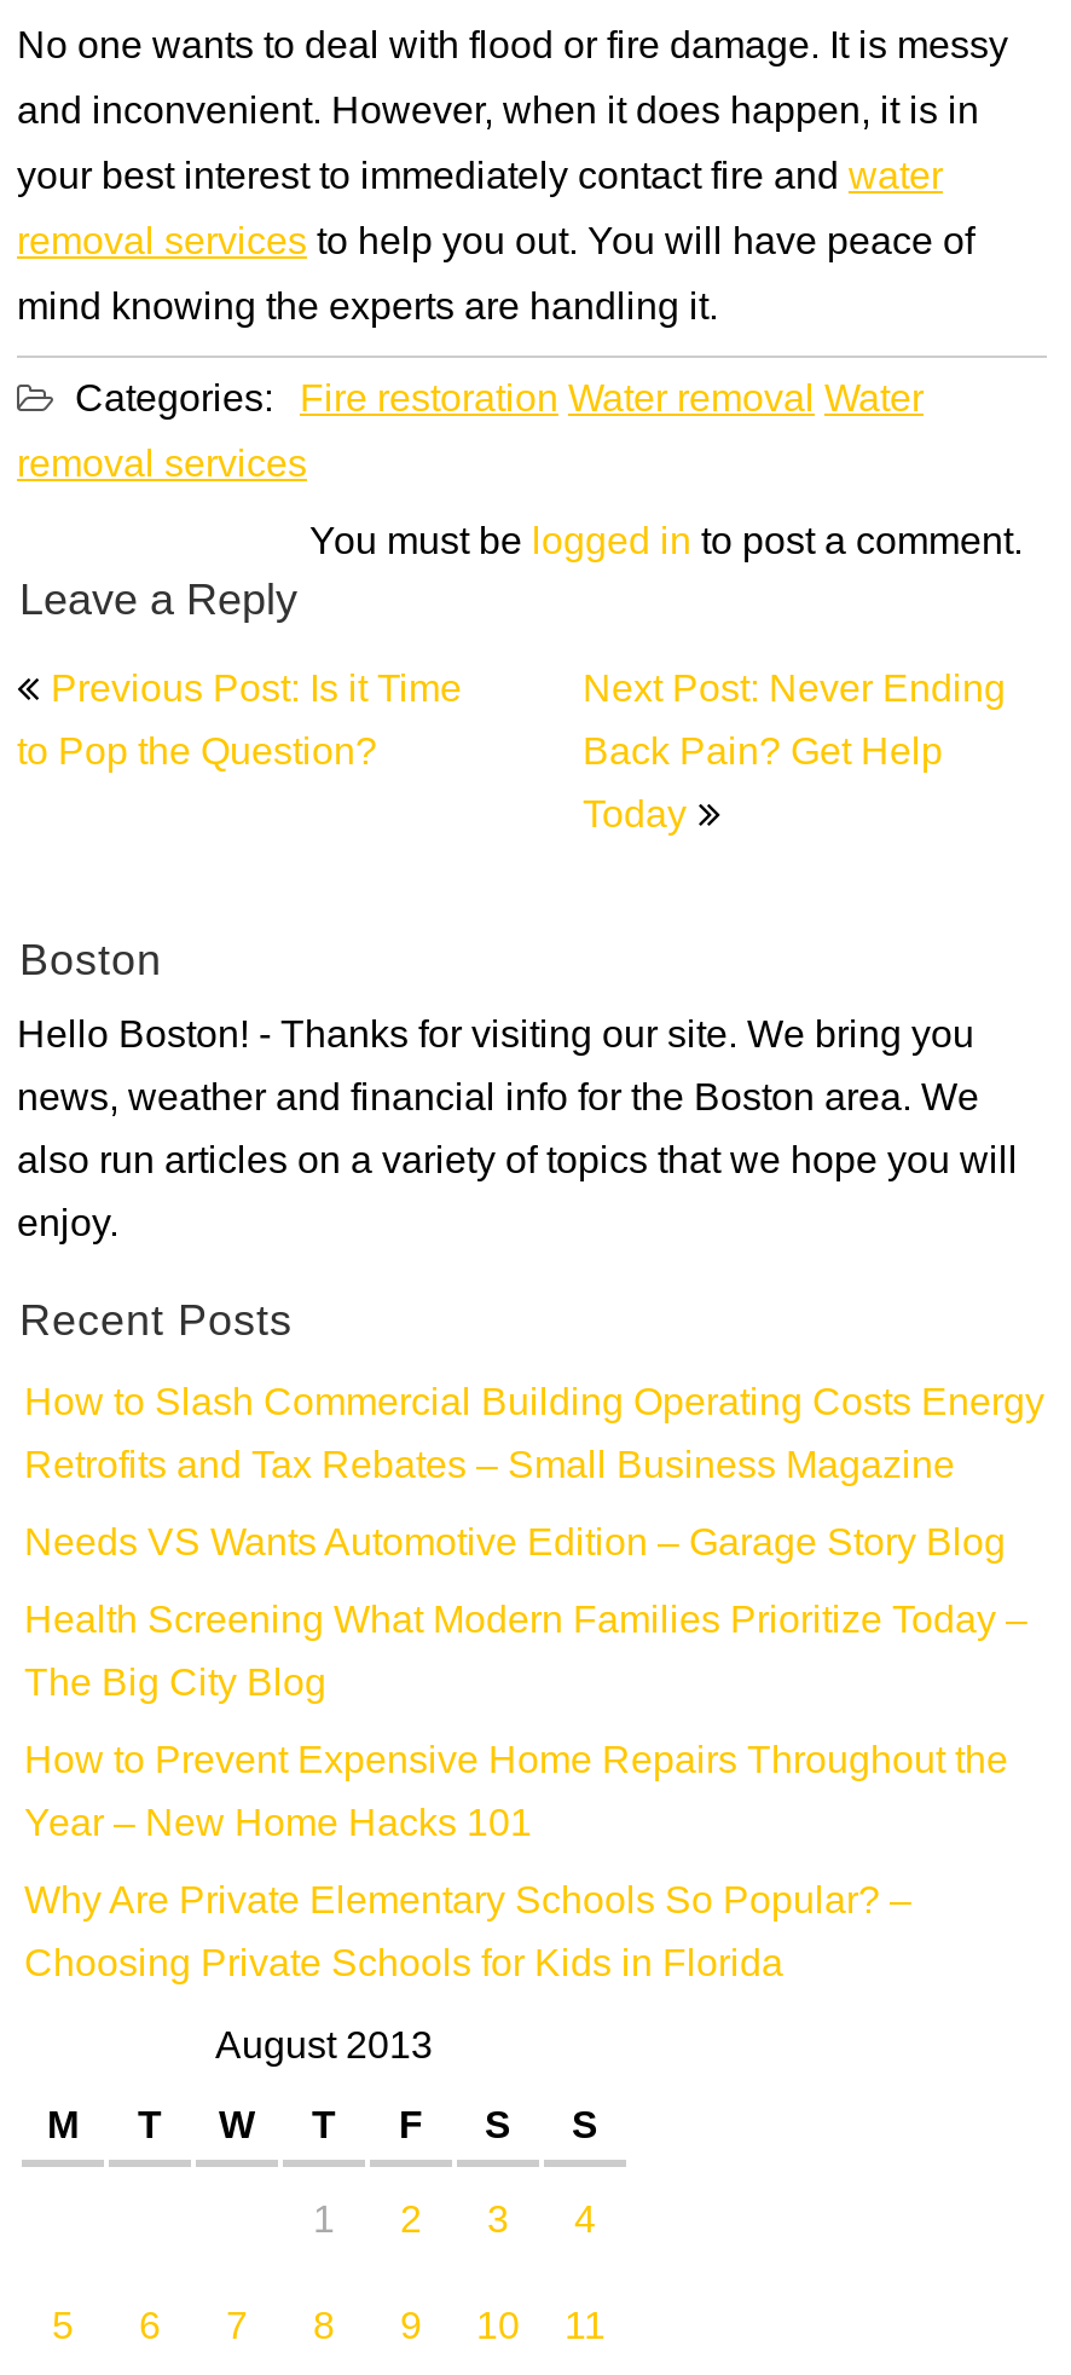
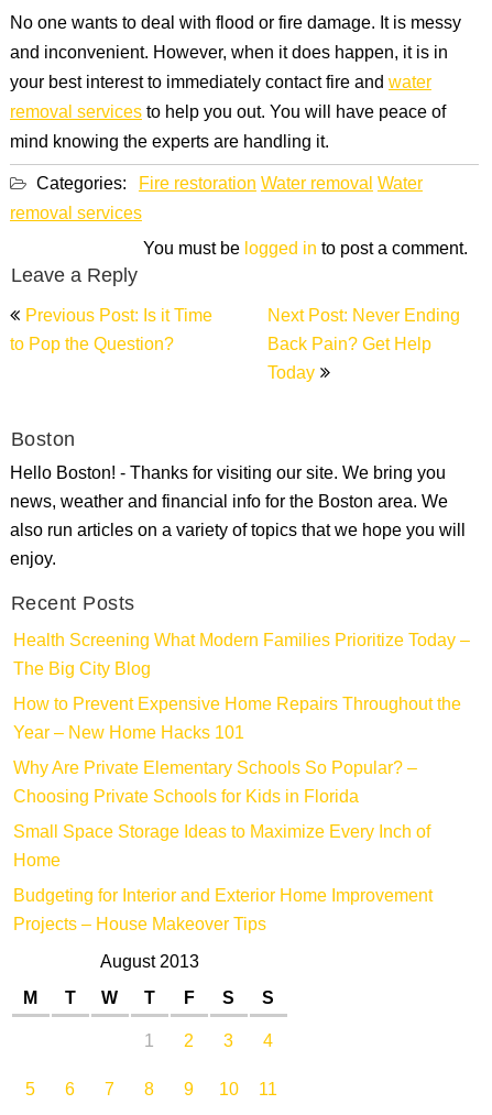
- How to Slash Commercial Building Operating Costs Energy
- Retrofits and Tax Rebates – Small Business Magazine
- Needs VS Wants Automotive Edition – Garage Story Blog

moved up: Health Screening What Modern Families Prioritize Today – | The Big City Blog | How to Prevent Expensive Home Repairs Throughout the | Year – New Home Hacks 101 | Why Are Private Elementary Schools So Popular? – | Choosing Private Schools for Kids in Florida

+ Small Space Storage Ideas to Maximize Every Inch of
+ Home
+ Budgeting for Interior and Exterior Home Improvement
+ Projects – House Makeover Tips
